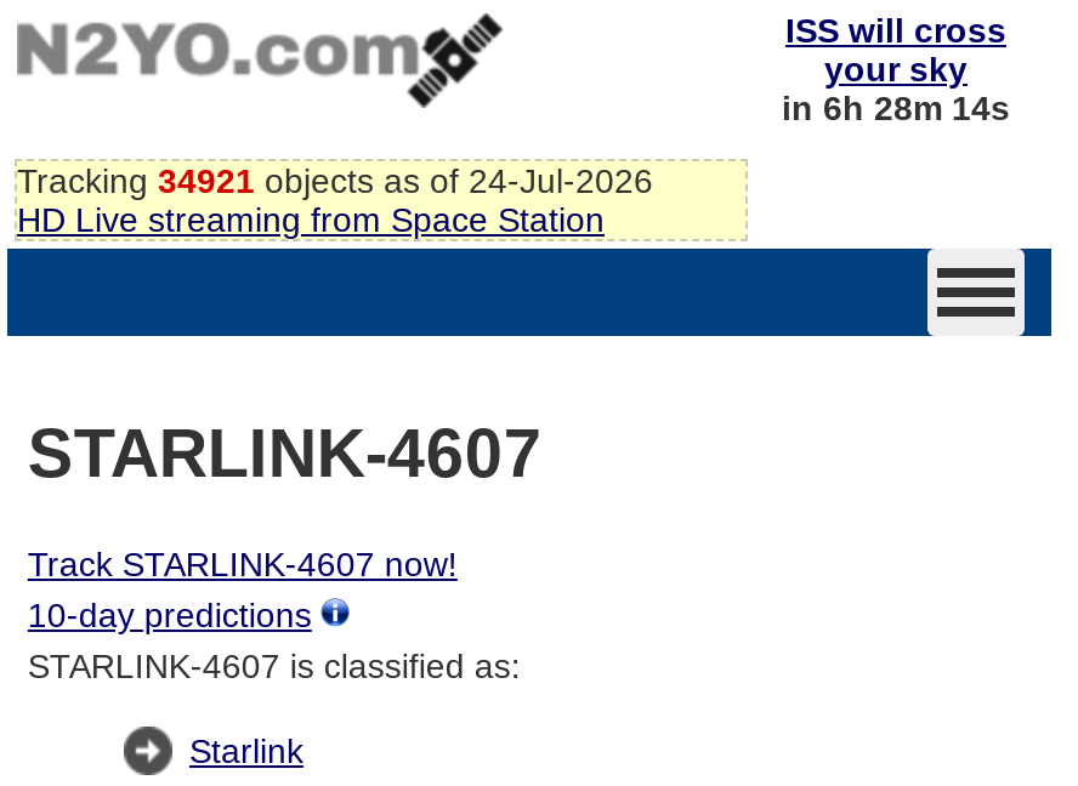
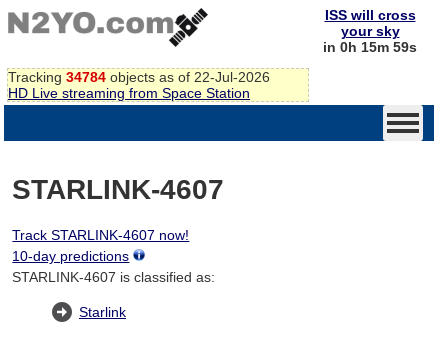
- in 6h 28m 14s
+ in 0h 15m 59s

- Tracking 34921 objects as of 24-Jul-2026
+ Tracking 34784 objects as of 22-Jul-2026
